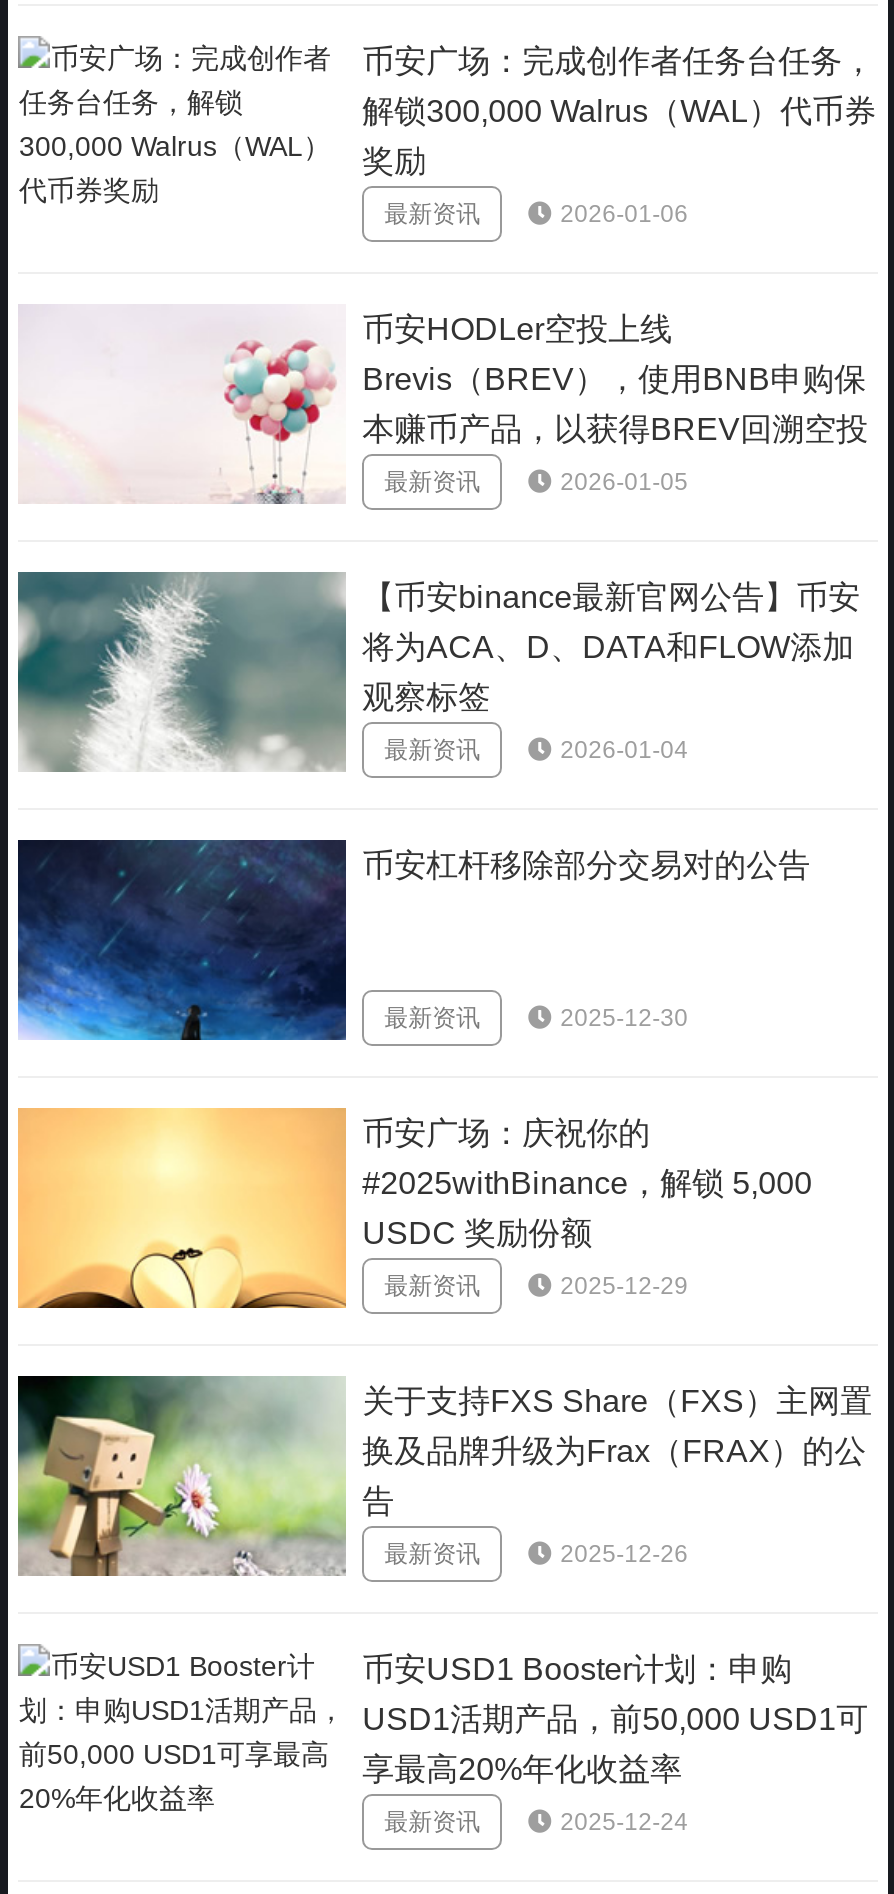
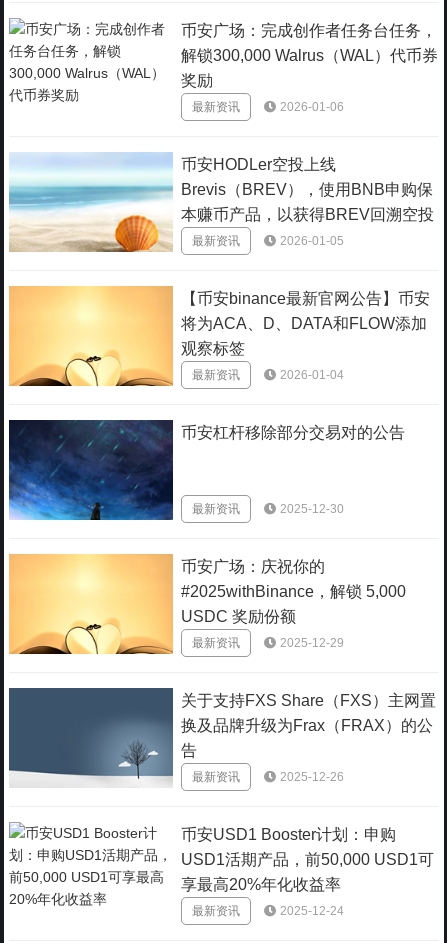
- [image]
+ [image]

- [image]
+ [image]

- [image]
+ [image]
